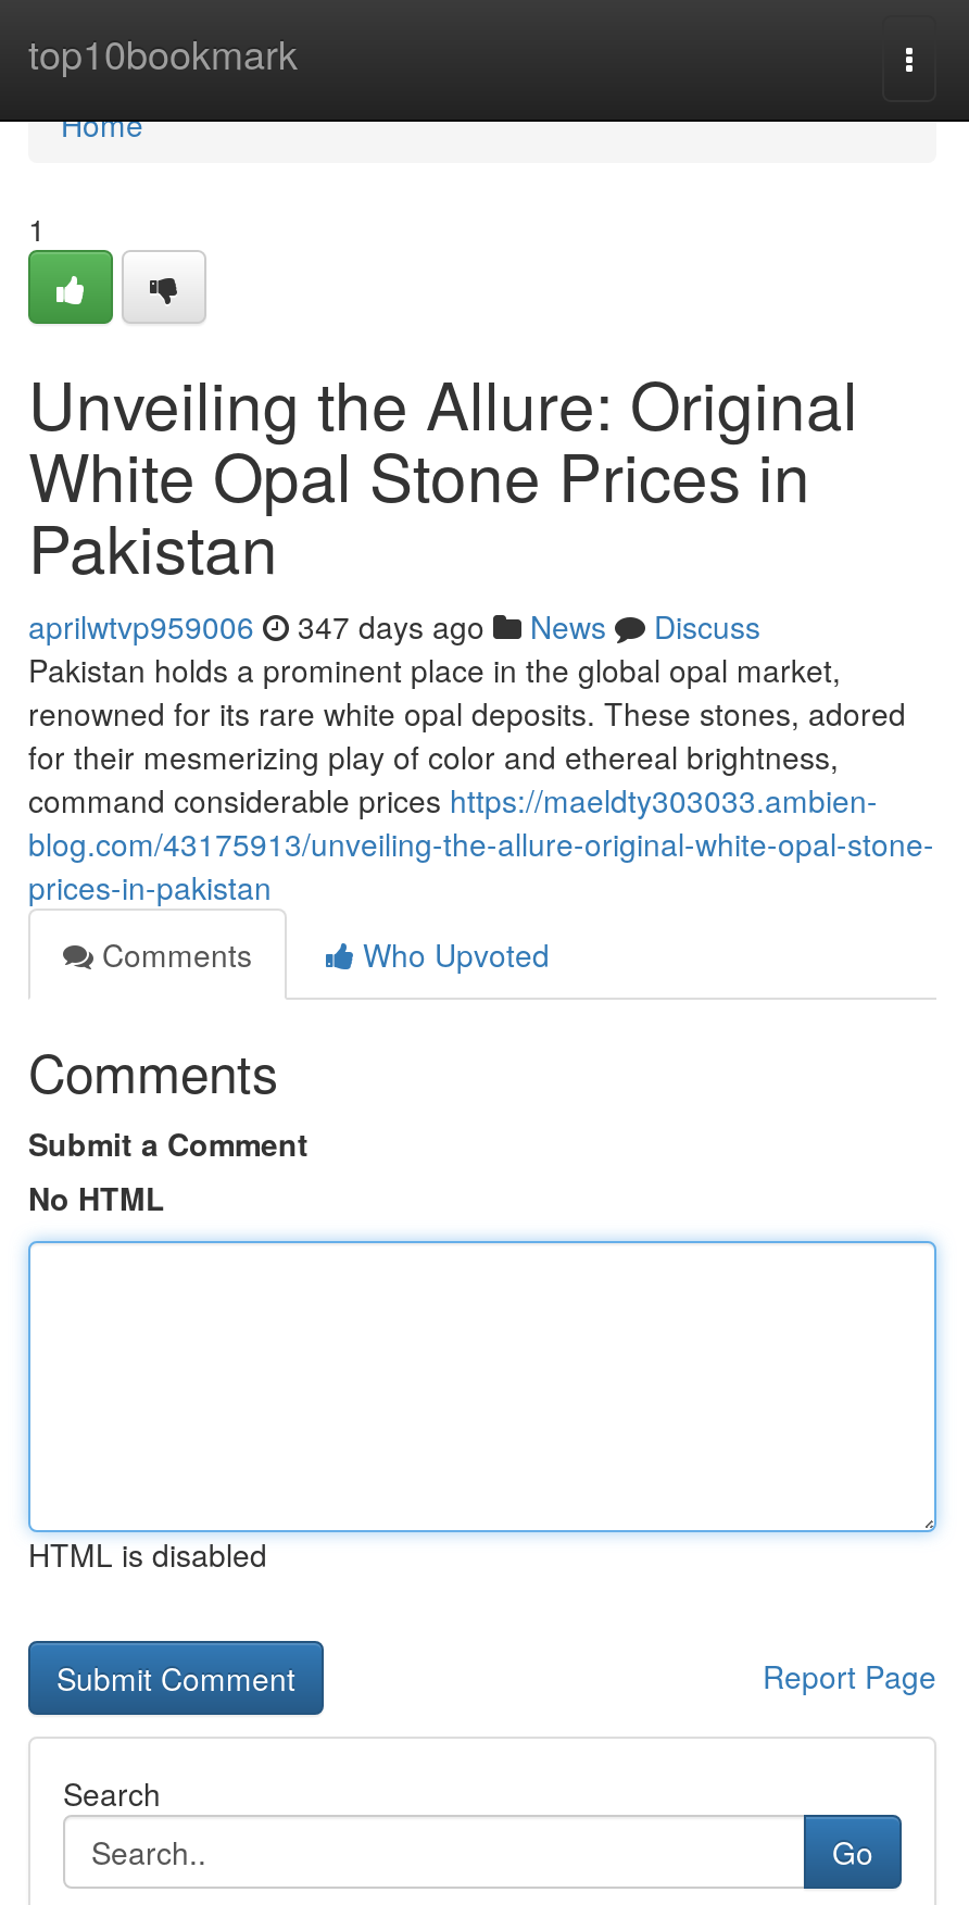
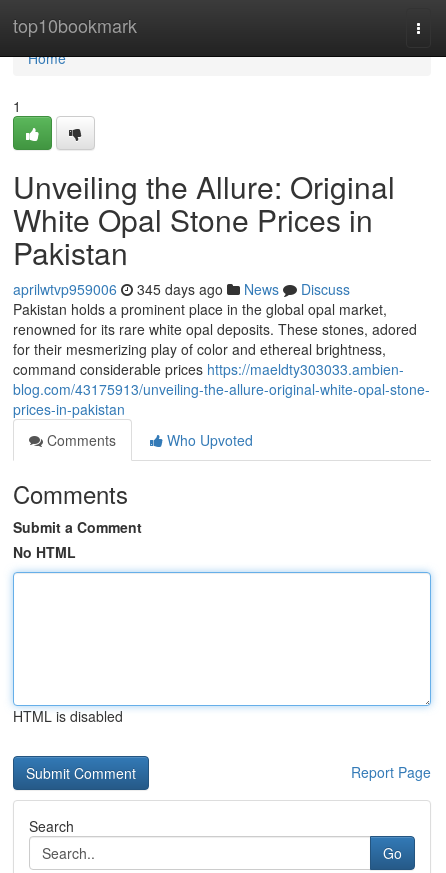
- aprilwtvp959006 347 days ago News Discuss
+ aprilwtvp959006 345 days ago News Discuss
